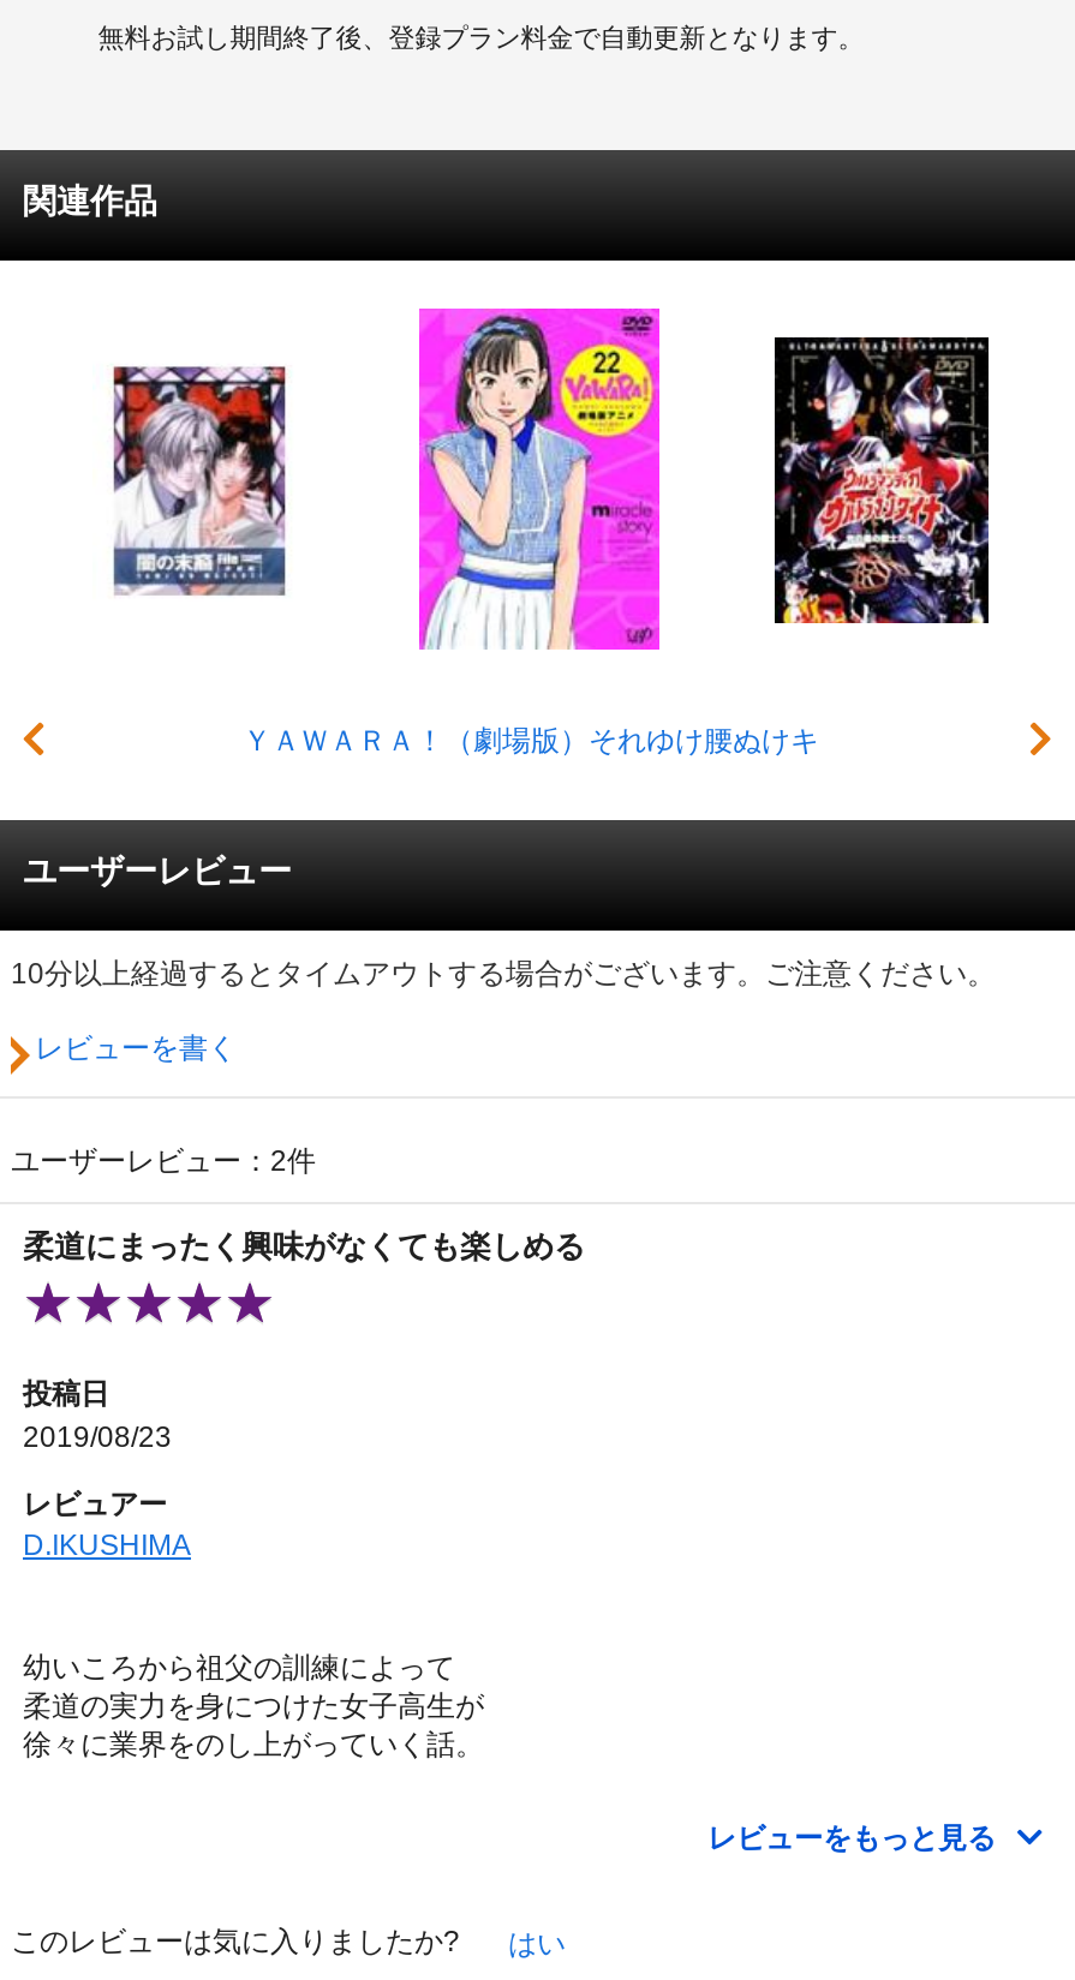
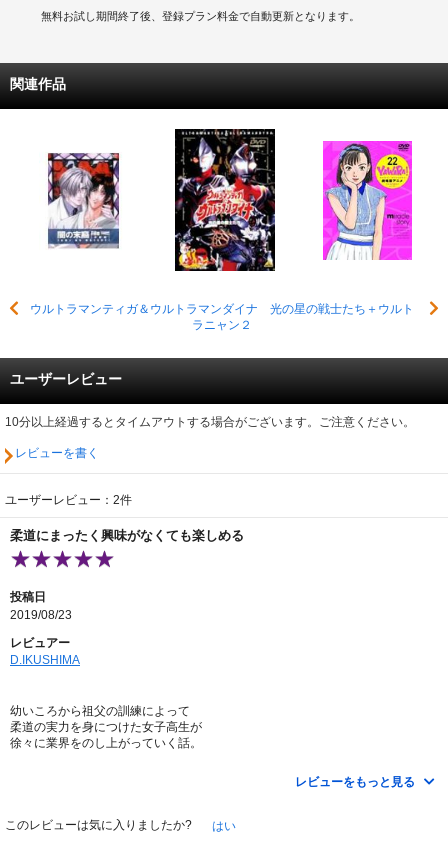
- [image]
- ＹＡＷＡＲＡ！（劇場版）それゆけ腰ぬけキ
+ [image]
+ ウルトラマンティガ＆ウルトラマンダイナ 光の星の戦士たち＋ウルト
+ ラニャン２

- [image]
+ [image]
